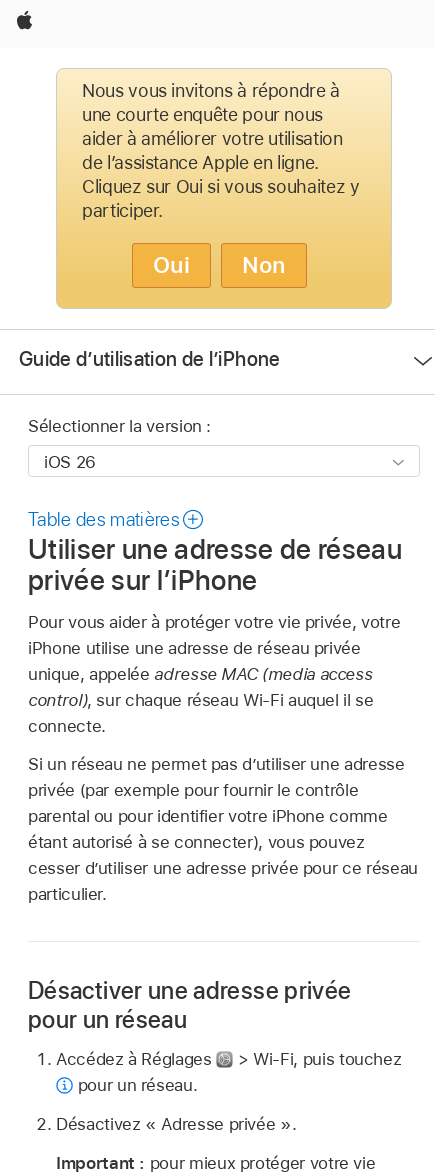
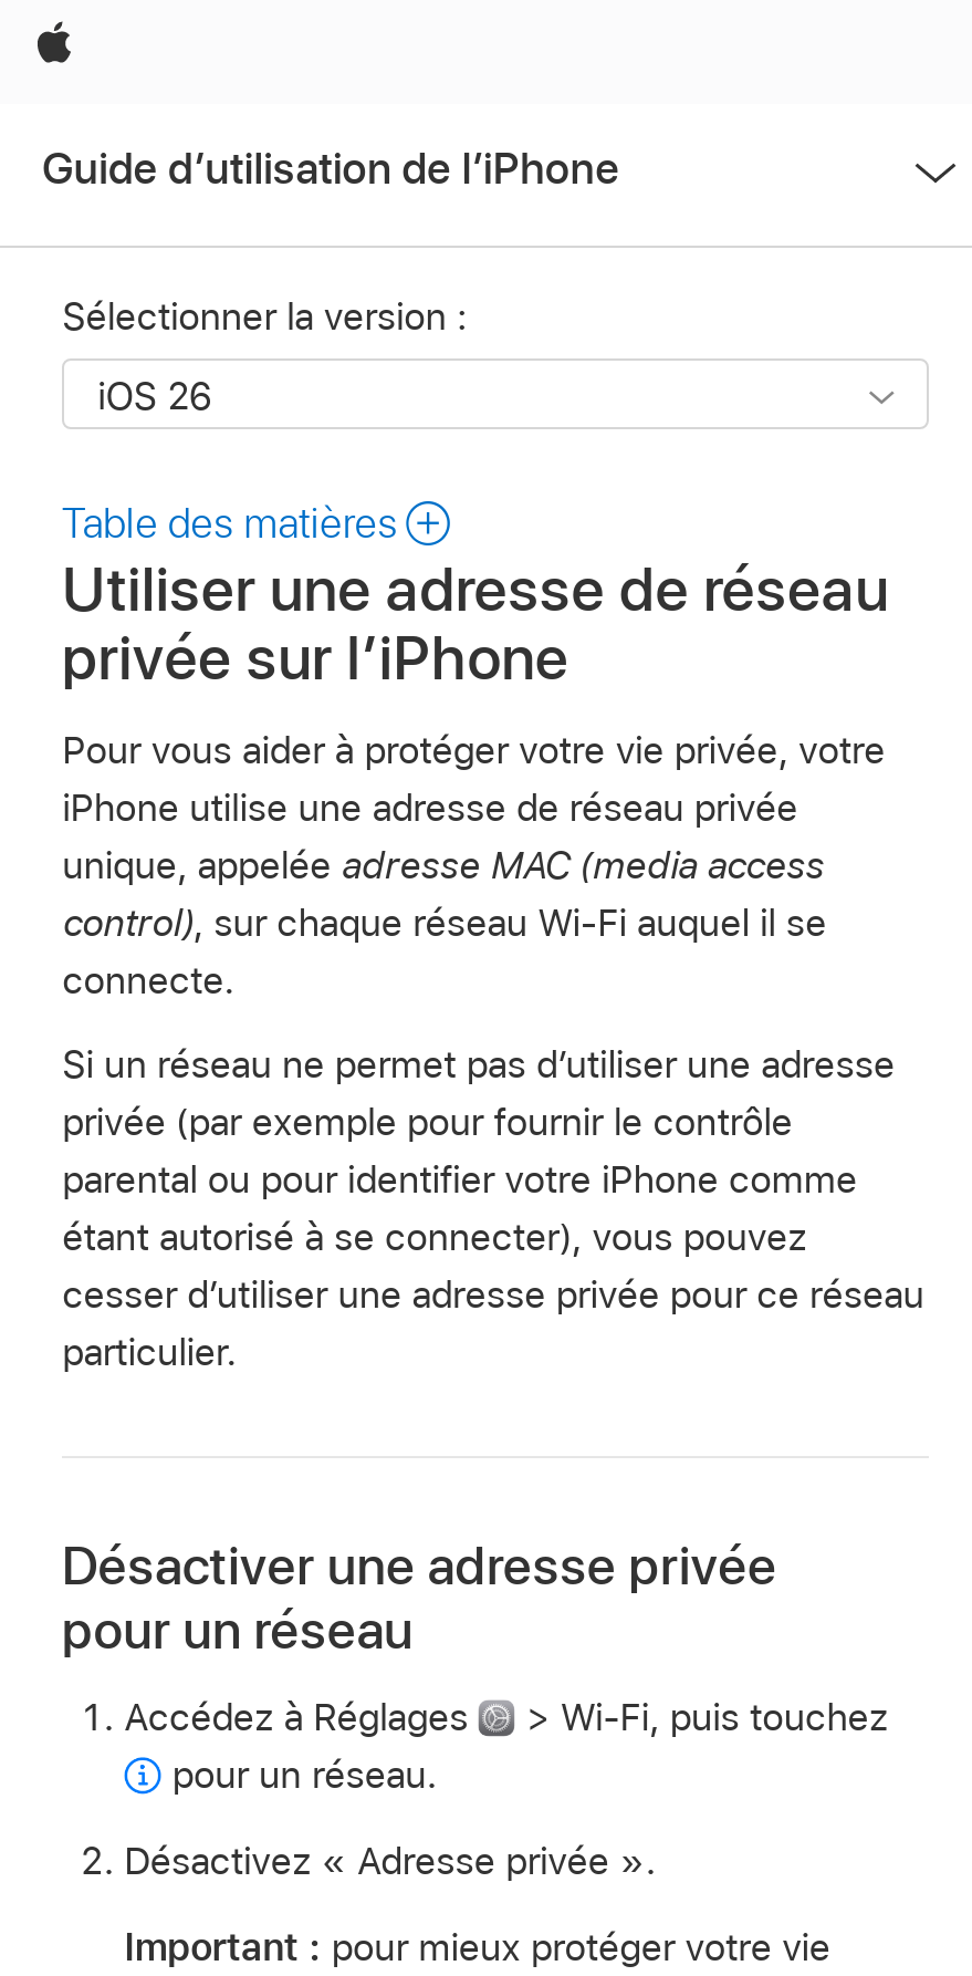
- [image]
- Nous vous invitons à répondre à
- une courte enquête pour nous
- aider à améliorer votre utilisation
- de l’assistance Apple en ligne.
- Cliquez sur Oui si vous souhaitez y
- participer.
- Oui
- Non
